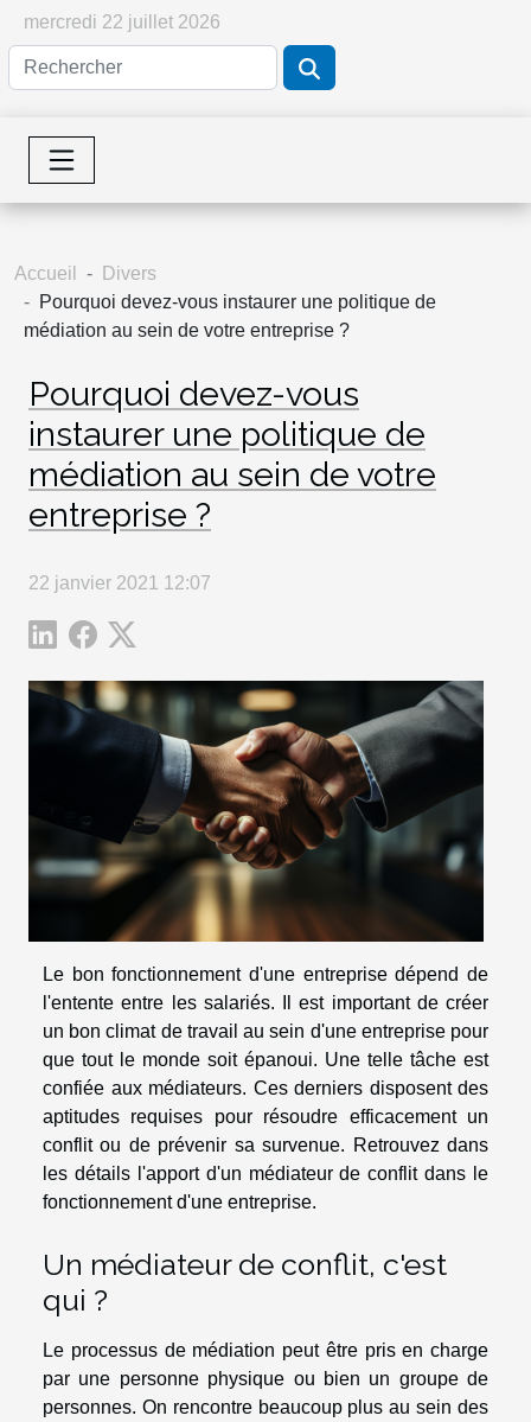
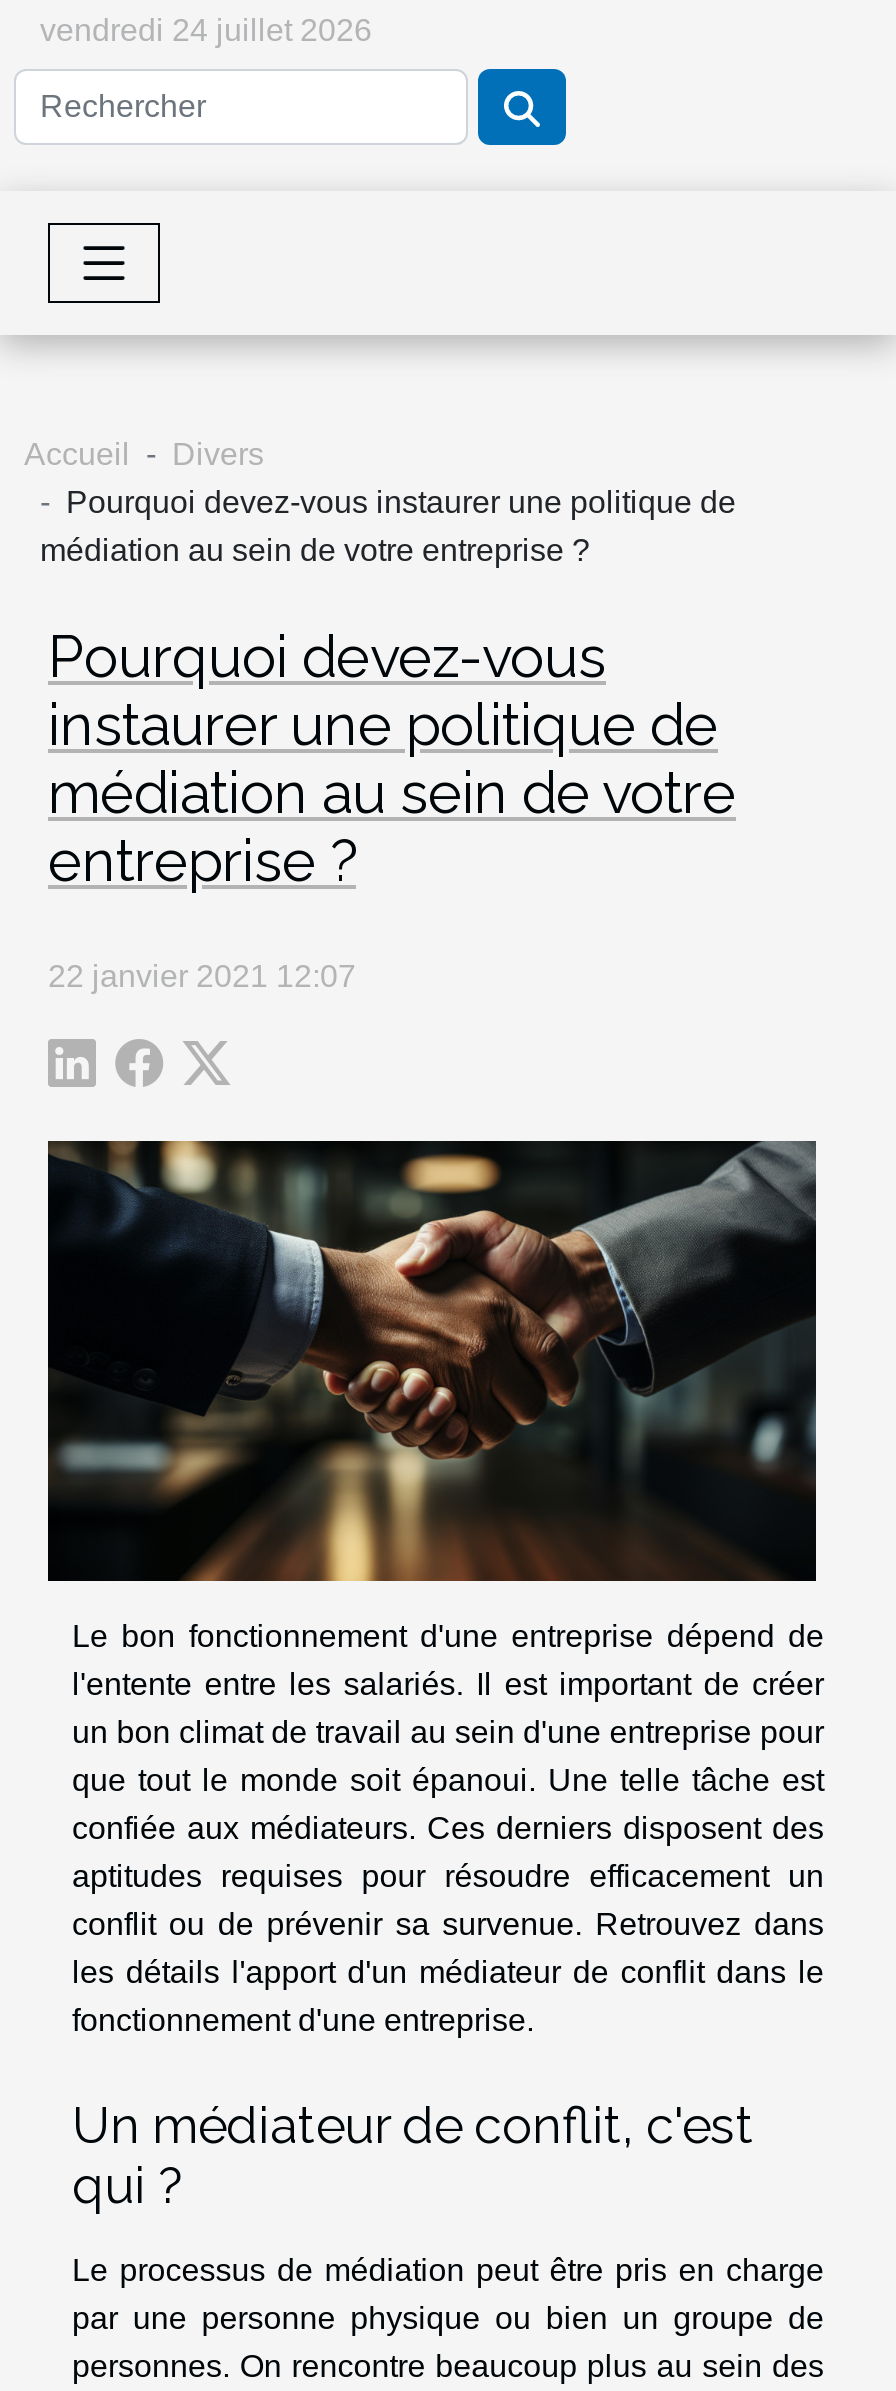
- mercredi 22 juillet 2026
+ vendredi 24 juillet 2026
